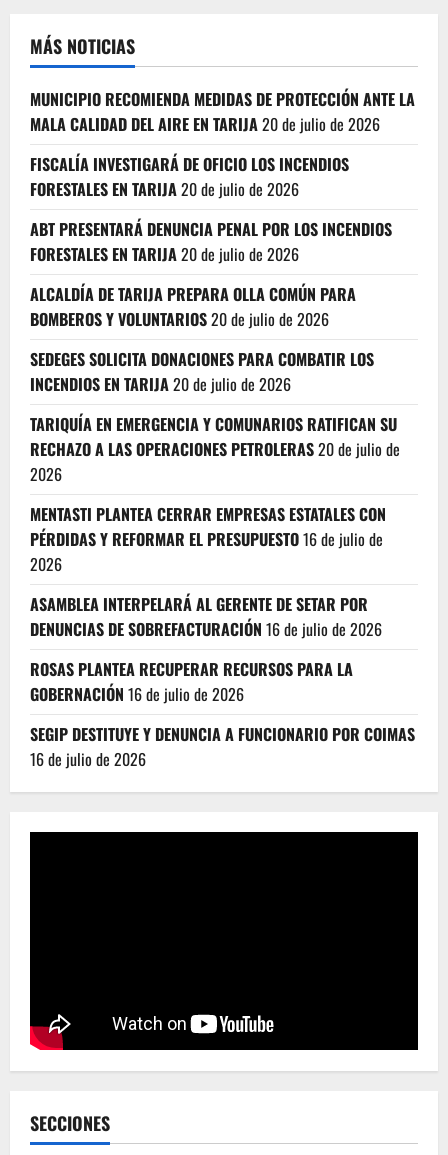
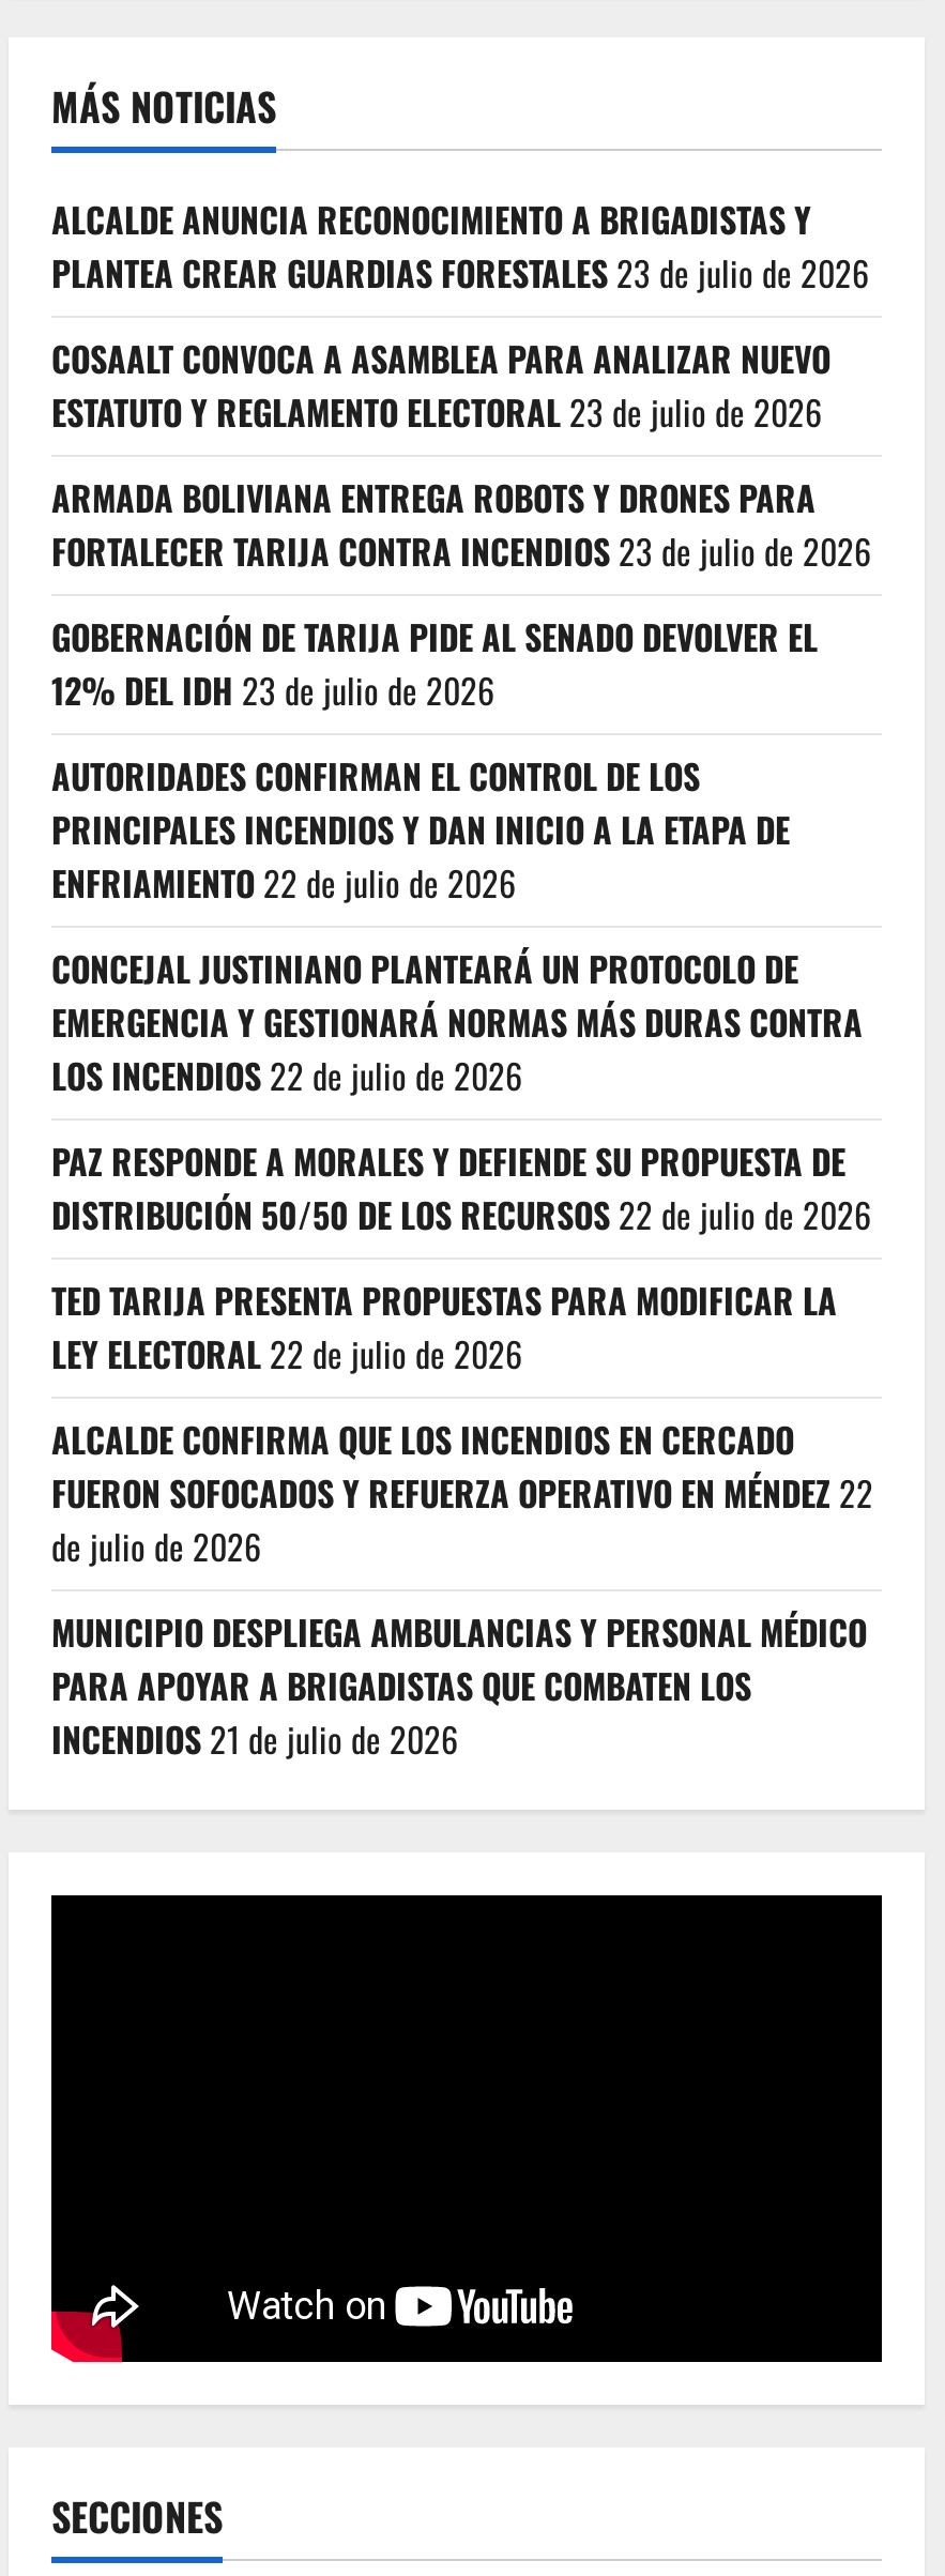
- MUNICIPIO RECOMIENDA MEDIDAS DE PROTECCIÓN ANTE LA
- MALA CALIDAD DEL AIRE EN TARIJA 20 de julio de 2026
+ ALCALDE ANUNCIA RECONOCIMIENTO A BRIGADISTAS Y
+ PLANTEA CREAR GUARDIAS FORESTALES 23 de julio de 2026

- FISCALÍA INVESTIGARÁ DE OFICIO LOS INCENDIOS
- FORESTALES EN TARIJA 20 de julio de 2026
+ COSAALT CONVOCA A ASAMBLEA PARA ANALIZAR NUEVO
+ ESTATUTO Y REGLAMENTO ELECTORAL 23 de julio de 2026

- ABT PRESENTARÁ DENUNCIA PENAL POR LOS INCENDIOS
- FORESTALES EN TARIJA 20 de julio de 2026
+ ARMADA BOLIVIANA ENTREGA ROBOTS Y DRONES PARA
+ FORTALECER TARIJA CONTRA INCENDIOS 23 de julio de 2026

- ALCALDÍA DE TARIJA PREPARA OLLA COMÚN PARA
- BOMBEROS Y VOLUNTARIOS 20 de julio de 2026
+ GOBERNACIÓN DE TARIJA PIDE AL SENADO DEVOLVER EL
+ 12% DEL IDH 23 de julio de 2026

- SEDEGES SOLICITA DONACIONES PARA COMBATIR LOS
- INCENDIOS EN TARIJA 20 de julio de 2026
+ AUTORIDADES CONFIRMAN EL CONTROL DE LOS
+ PRINCIPALES INCENDIOS Y DAN INICIO A LA ETAPA DE
+ ENFRIAMIENTO 22 de julio de 2026

- TARIQUÍA EN EMERGENCIA Y COMUNARIOS RATIFICAN SU
- RECHAZO A LAS OPERACIONES PETROLERAS 20 de julio de
- 2026
+ CONCEJAL JUSTINIANO PLANTEARÁ UN PROTOCOLO DE
+ EMERGENCIA Y GESTIONARÁ NORMAS MÁS DURAS CONTRA
+ LOS INCENDIOS 22 de julio de 2026

- MENTASTI PLANTEA CERRAR EMPRESAS ESTATALES CON
- PÉRDIDAS Y REFORMAR EL PRESUPUESTO 16 de julio de
- 2026
+ PAZ RESPONDE A MORALES Y DEFIENDE SU PROPUESTA DE
+ DISTRIBUCIÓN 50/50 DE LOS RECURSOS 22 de julio de 2026

- ASAMBLEA INTERPELARÁ AL GERENTE DE SETAR POR
- DENUNCIAS DE SOBREFACTURACIÓN 16 de julio de 2026
+ TED TARIJA PRESENTA PROPUESTAS PARA MODIFICAR LA
+ LEY ELECTORAL 22 de julio de 2026

- ROSAS PLANTEA RECUPERAR RECURSOS PARA LA
- GOBERNACIÓN 16 de julio de 2026
+ ALCALDE CONFIRMA QUE LOS INCENDIOS EN CERCADO
+ FUERON SOFOCADOS Y REFUERZA OPERATIVO EN MÉNDEZ 22
+ de julio de 2026

- SEGIP DESTITUYE Y DENUNCIA A FUNCIONARIO POR COIMAS
- 16 de julio de 2026
+ MUNICIPIO DESPLIEGA AMBULANCIAS Y PERSONAL MÉDICO
+ PARA APOYAR A BRIGADISTAS QUE COMBATEN LOS
+ INCENDIOS 21 de julio de 2026
